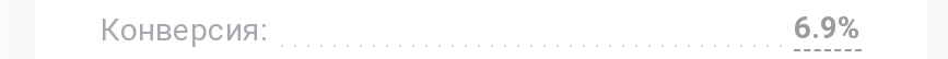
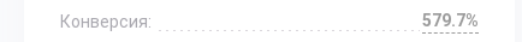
- 6.9%
+ 579.7%
